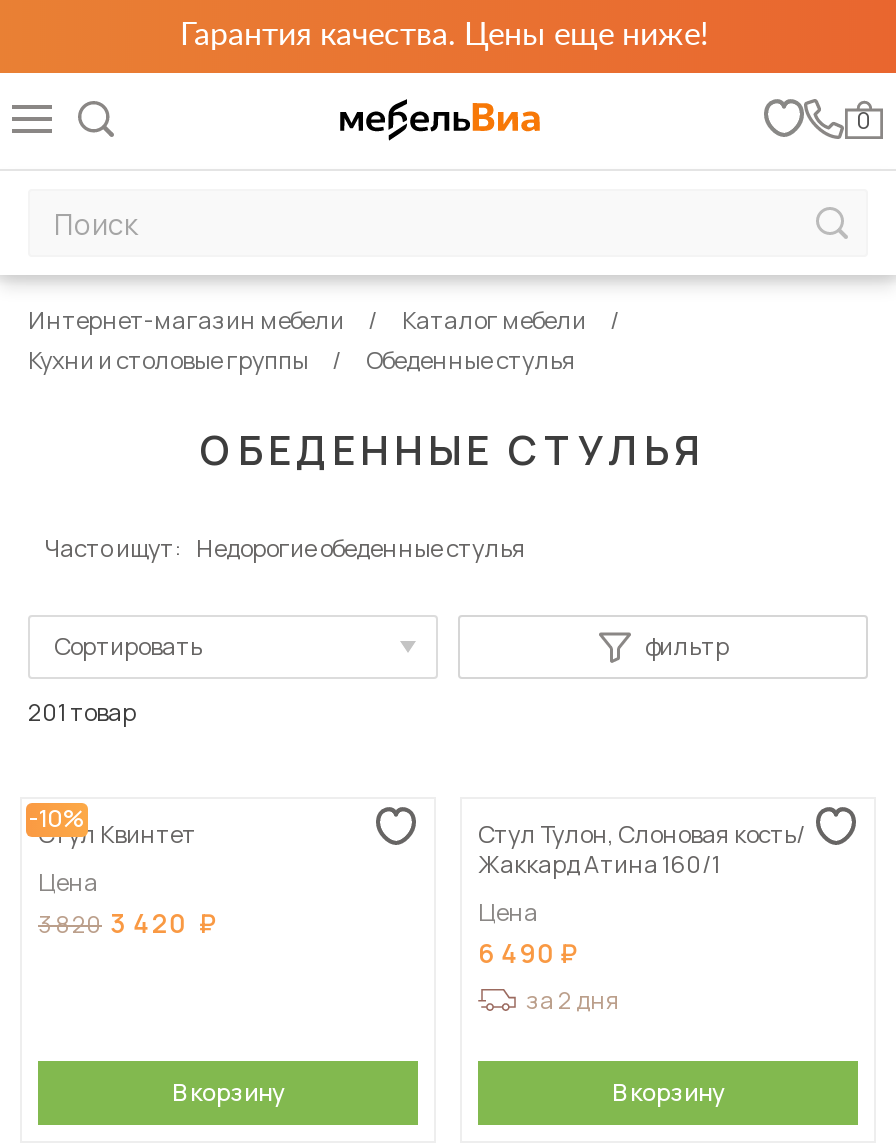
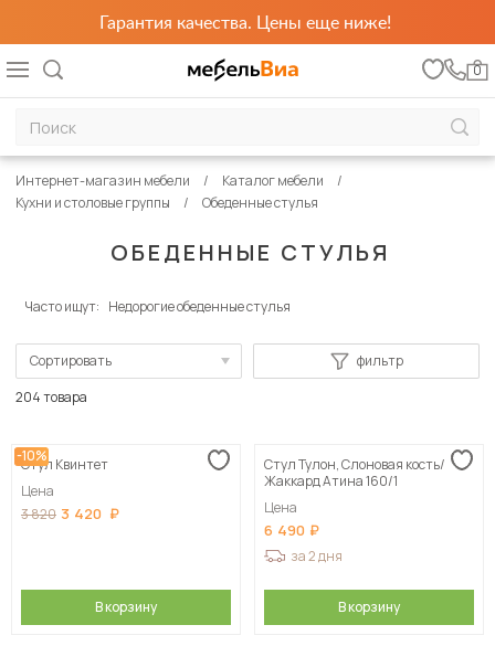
- 201 товар
+ 204 товара
